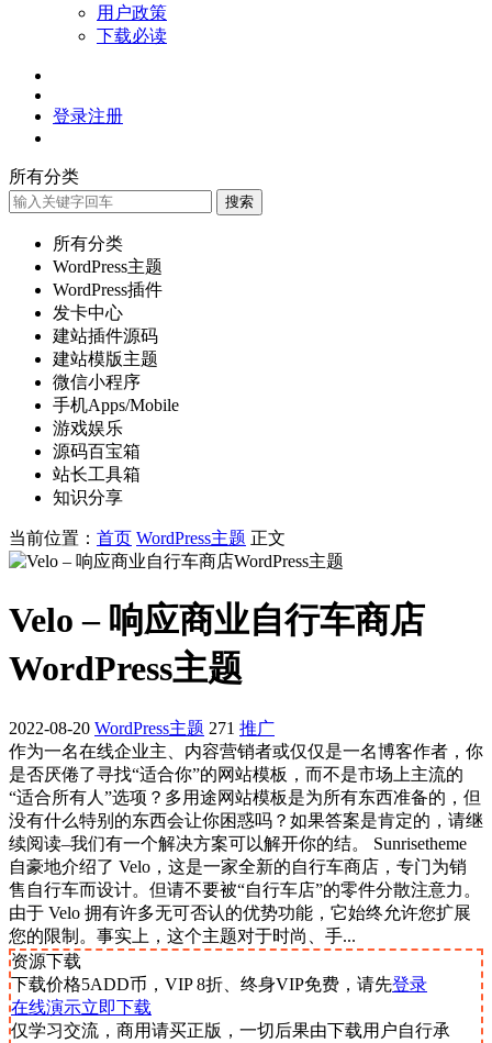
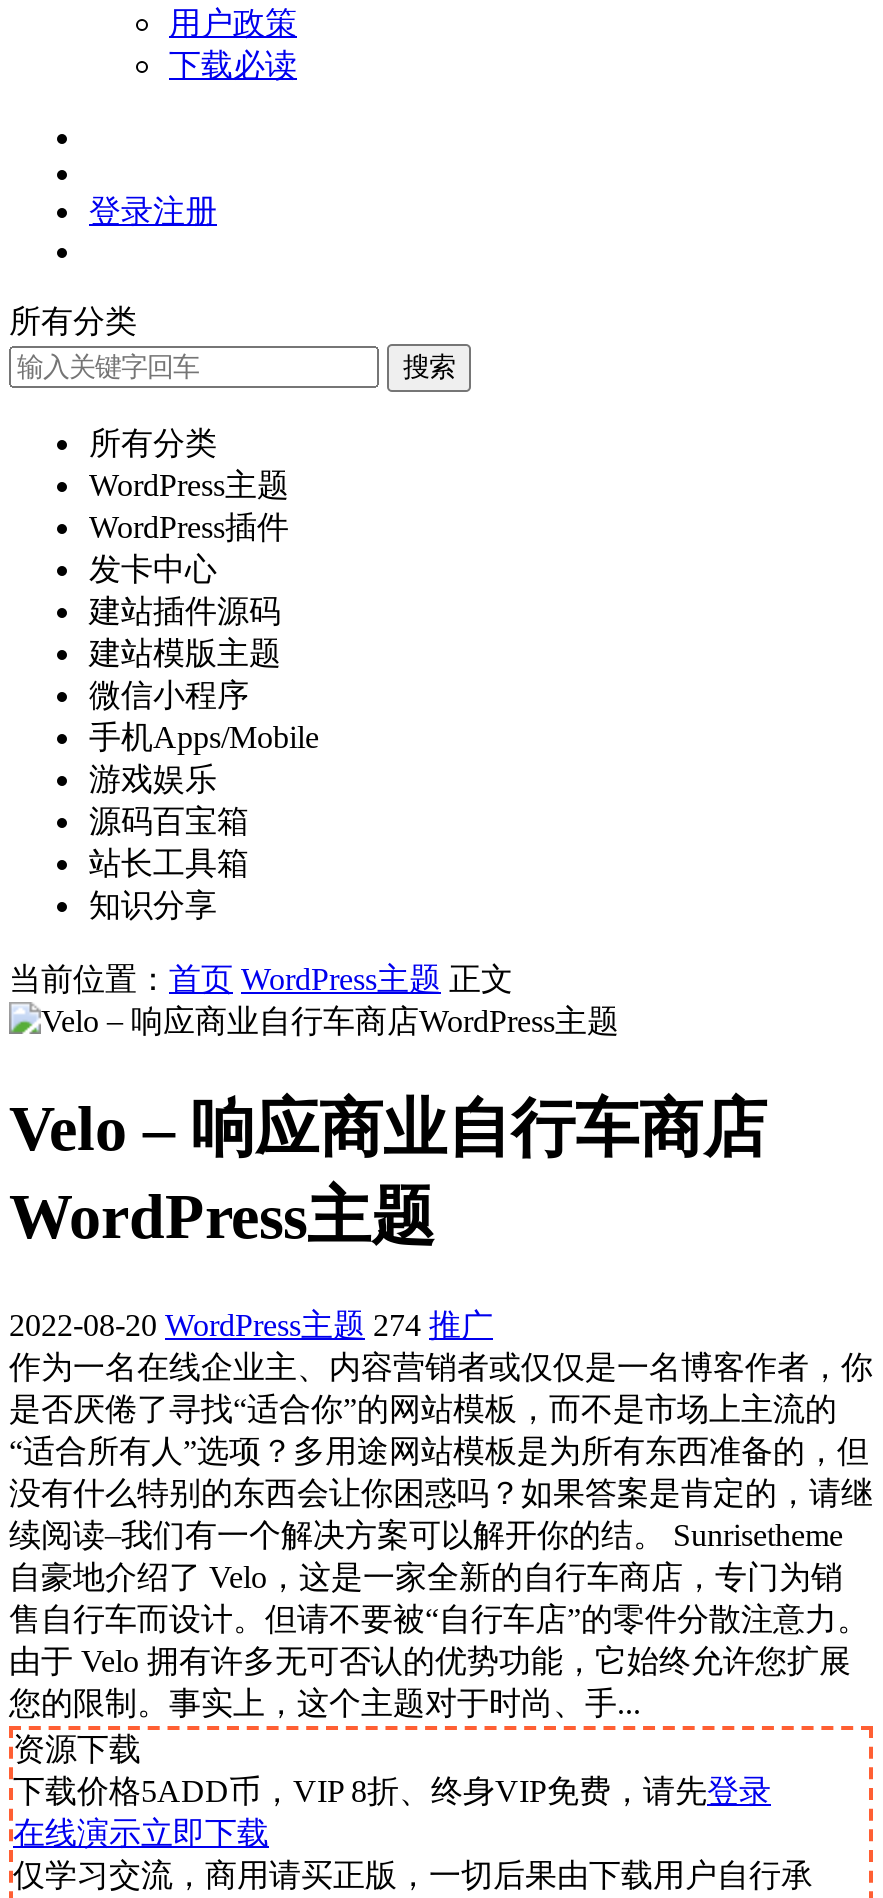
- 2022-08-20 WordPress主题 271 推广
+ 2022-08-20 WordPress主题 274 推广
